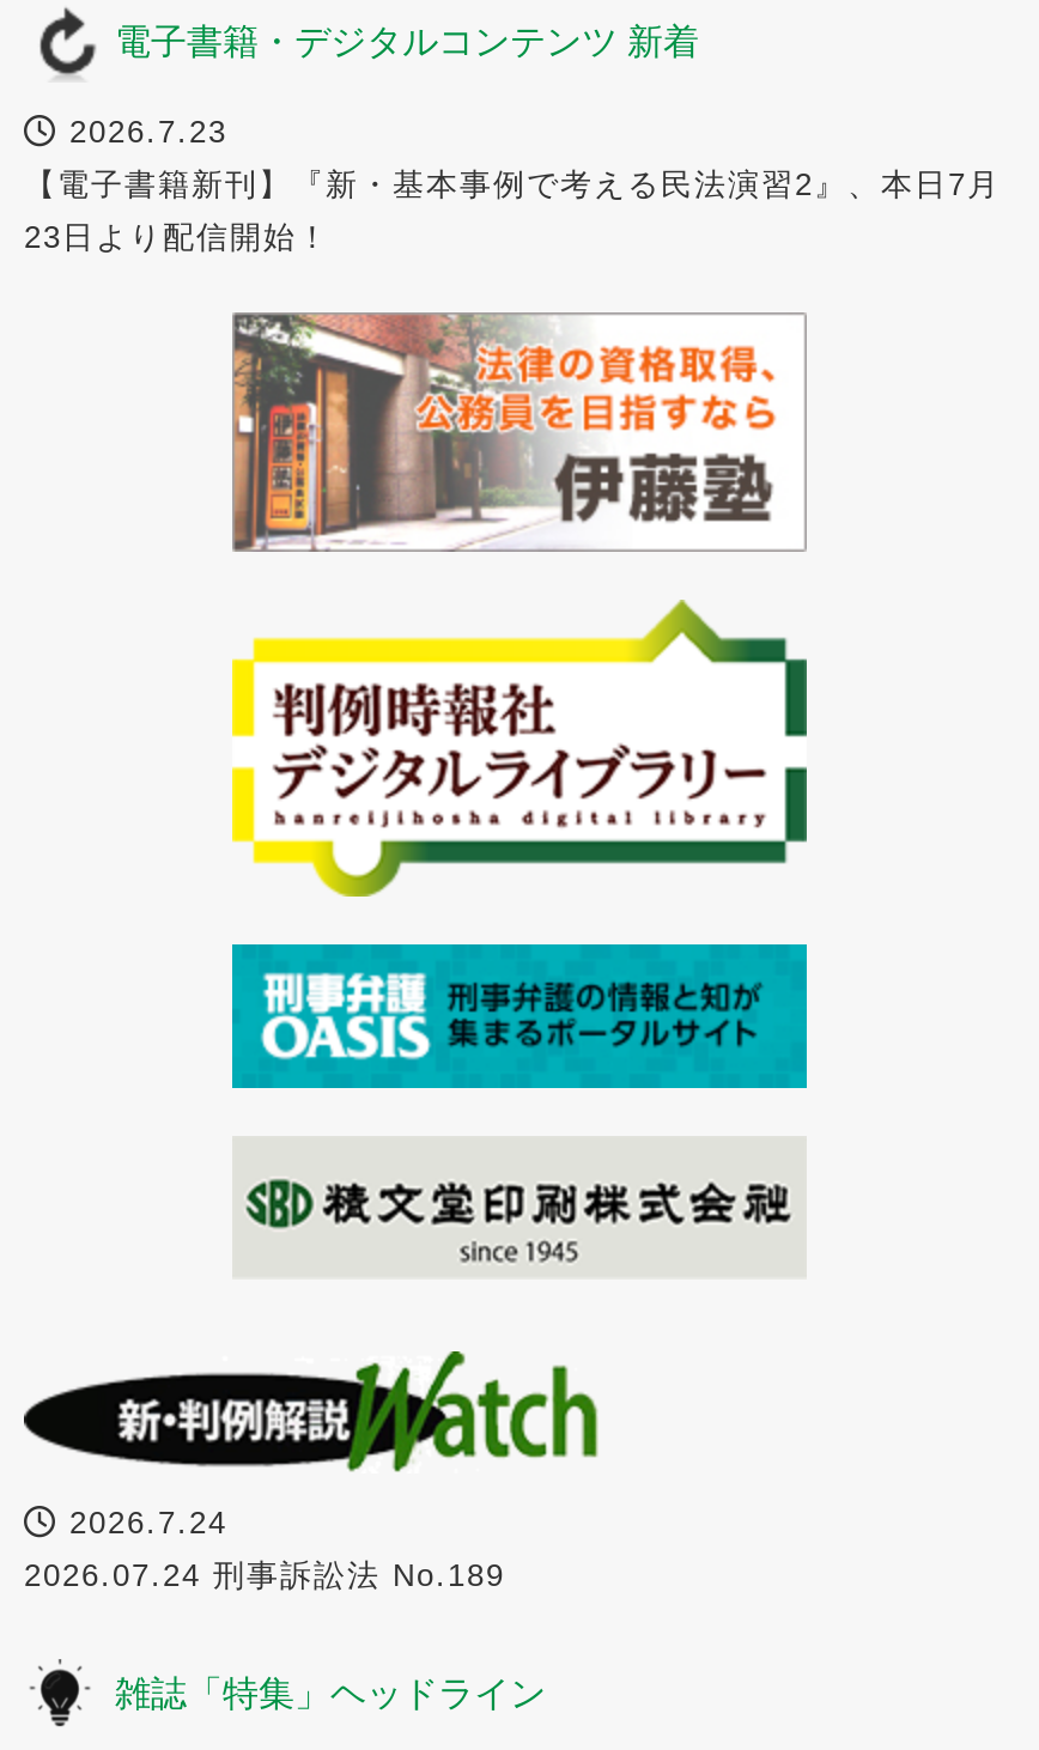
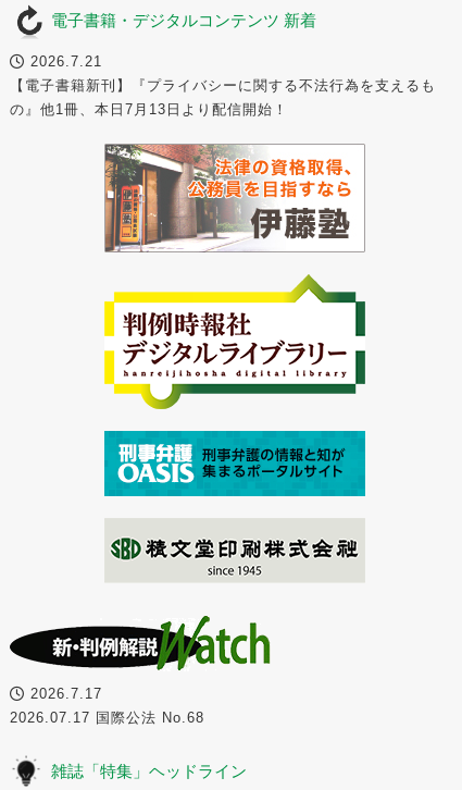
- 2026.7.23
+ 2026.7.21

- 【電子書籍新刊】『新・基本事例で考える民法演習2』、本日7月
+ 【電子書籍新刊】『プライバシーに関する不法行為を支えるも

- 23日より配信開始！
+ の』他1冊、本日7月13日より配信開始！

- 2026.7.24
+ 2026.7.17

- 2026.07.24 刑事訴訟法 No.189
+ 2026.07.17 国際公法 No.68
